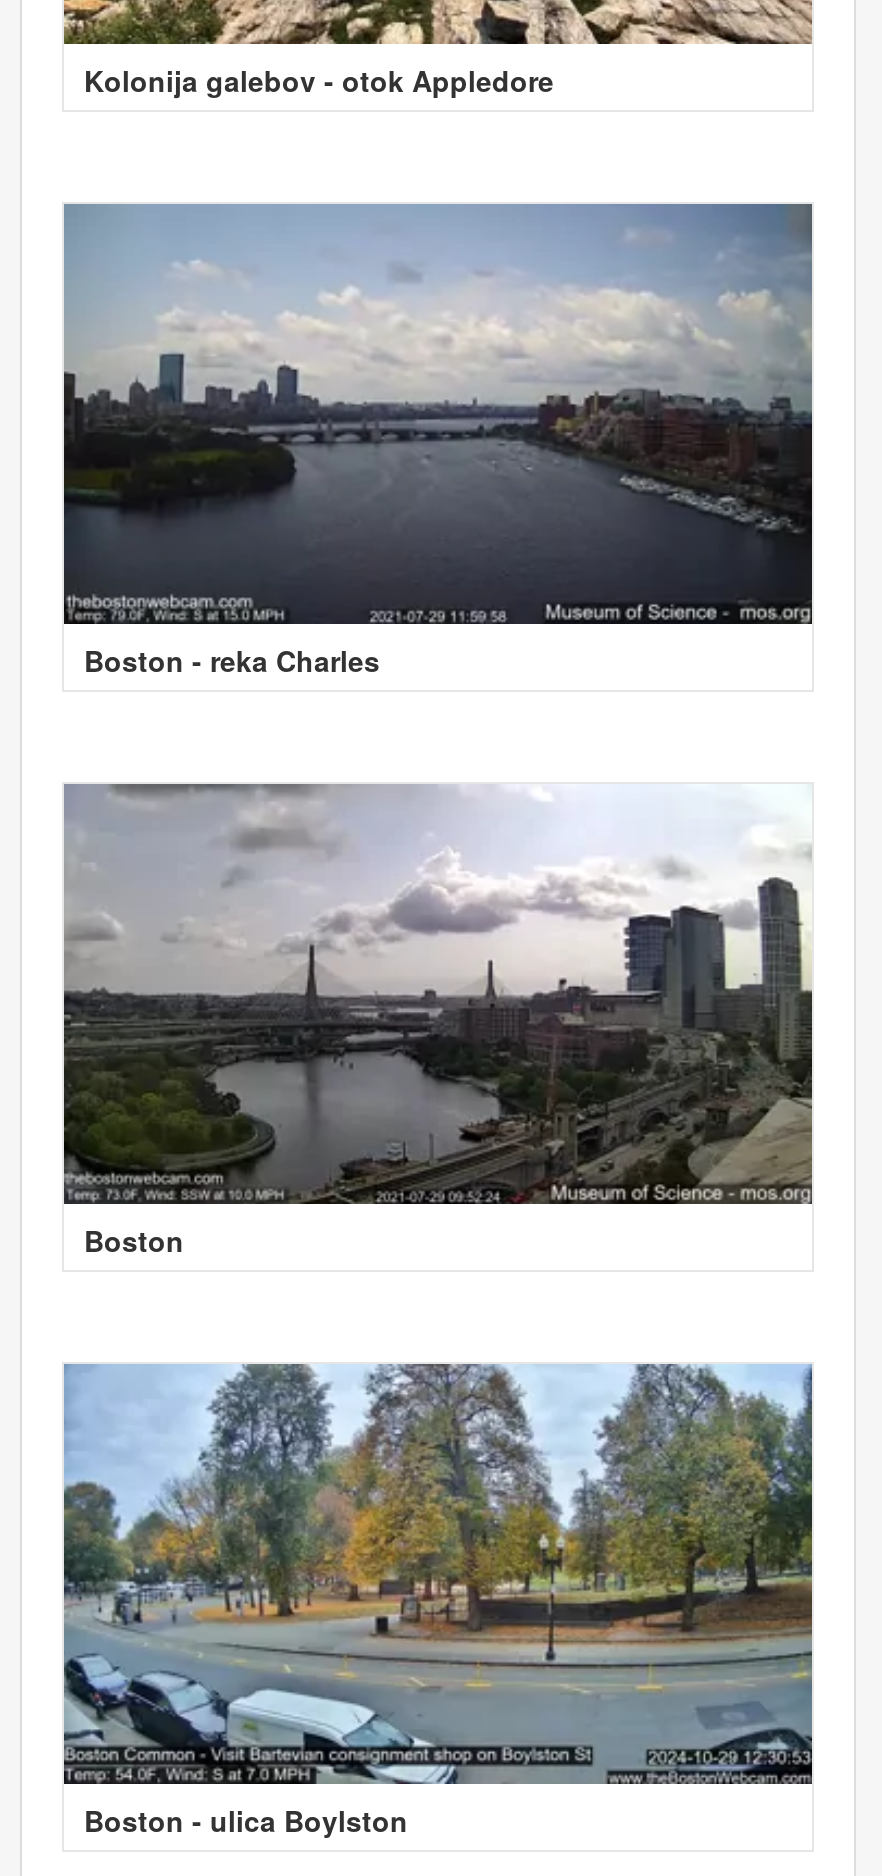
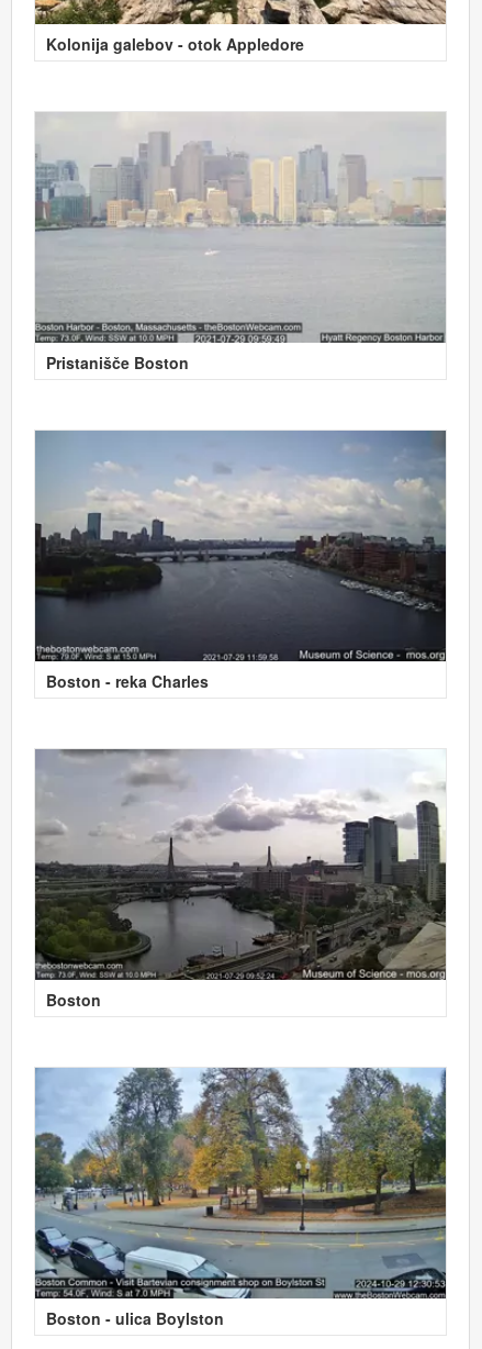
+ [image]
+ Pristanišče Boston
